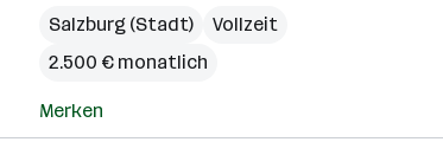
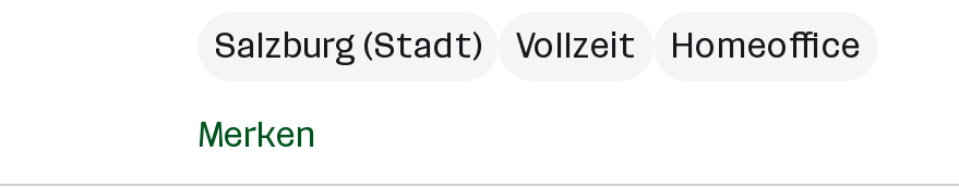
- 2.500 € monatlich
+ Homeoffice
